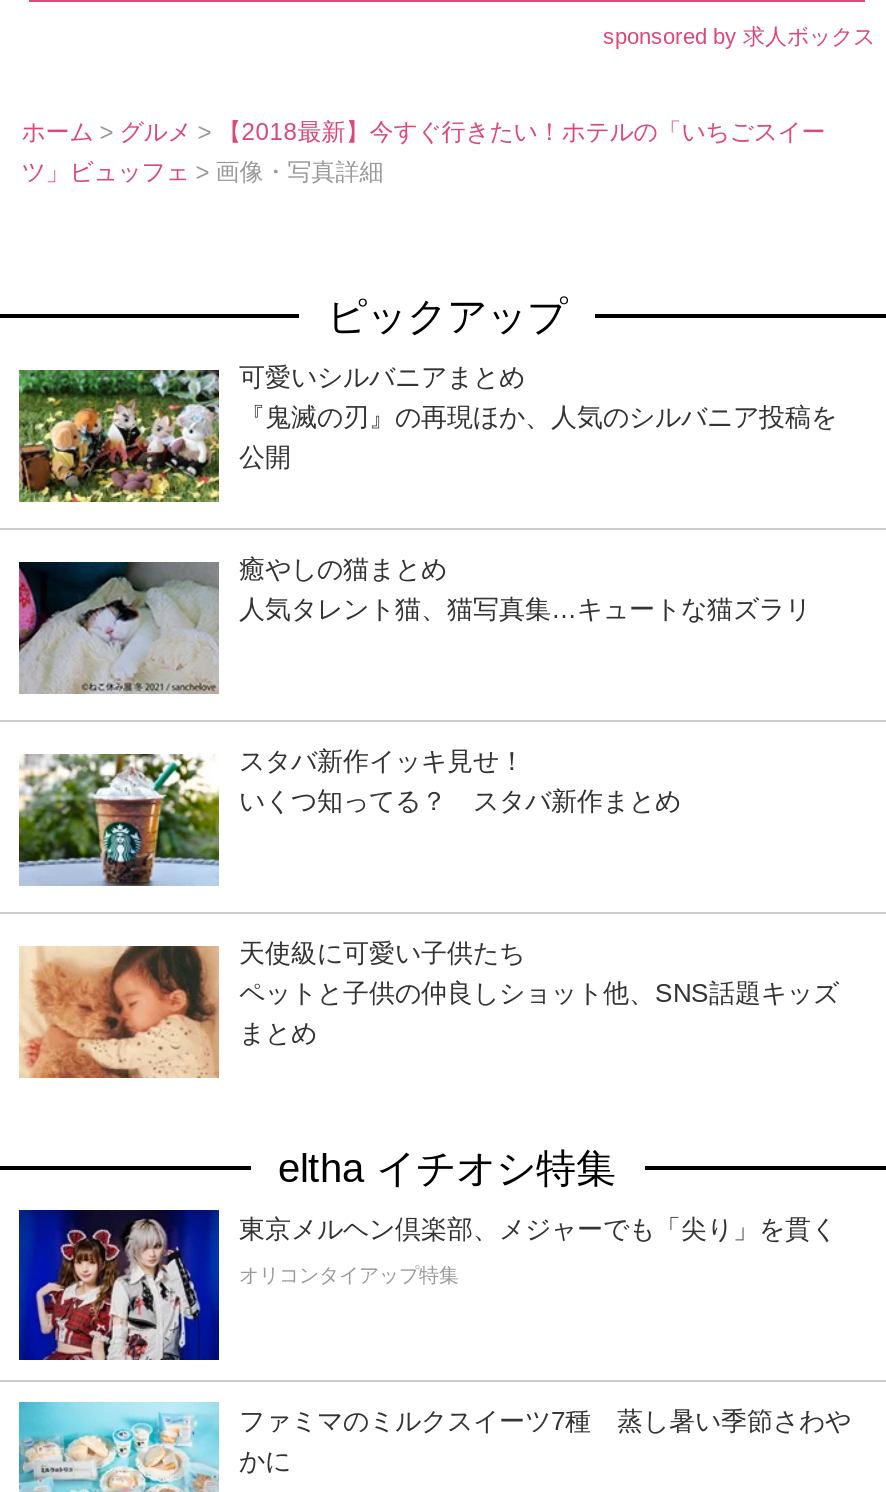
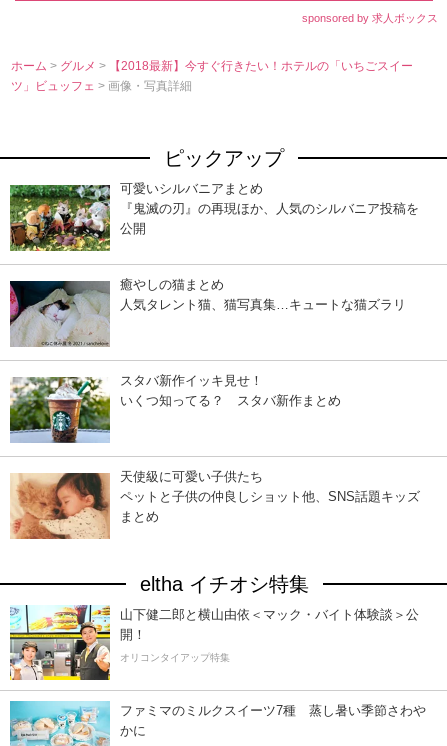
- [image]
- 東京メルヘン倶楽部、メジャーでも「尖り」を貫く
+ [image]
+ 山下健二郎と横山由依＜マック・バイト体験談＞公
+ 開！

moved down: オリコンタイアップ特集
